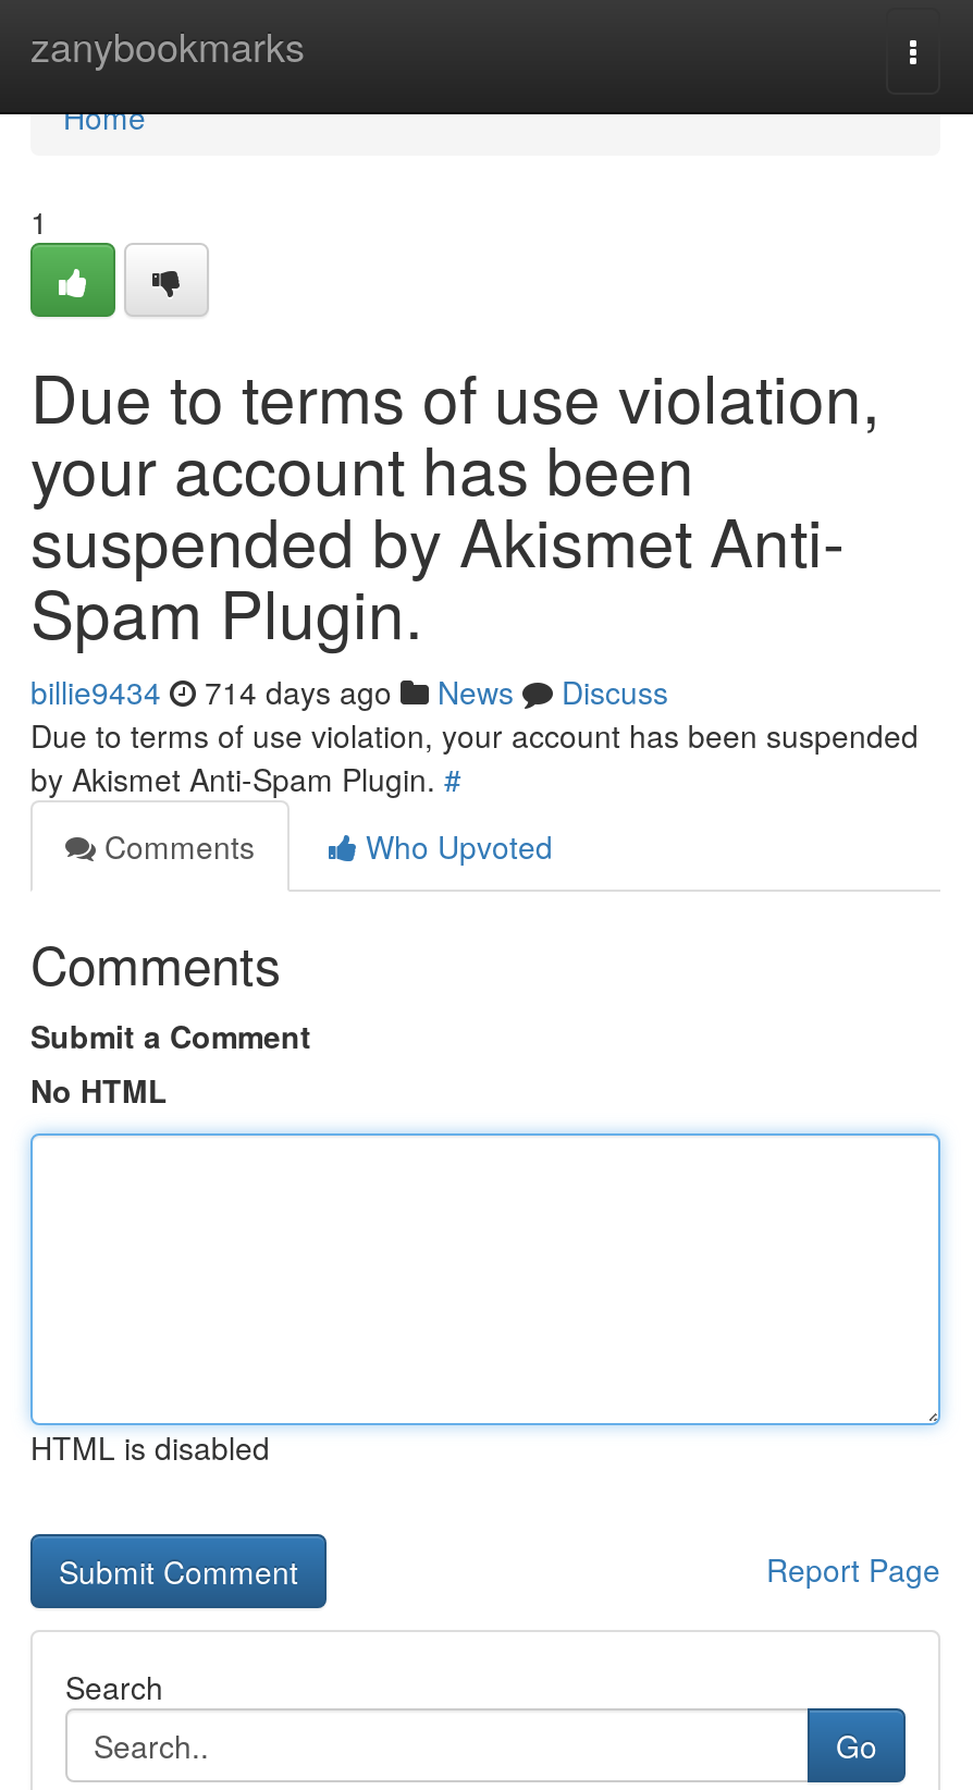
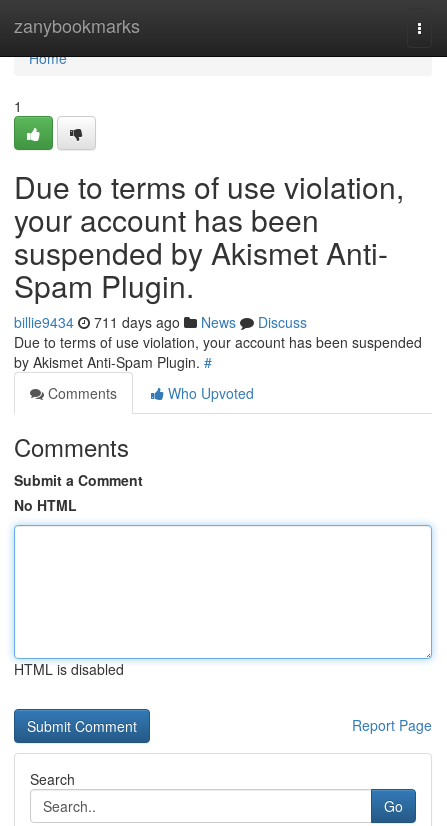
- billie9434 714 days ago News Discuss
+ billie9434 711 days ago News Discuss
